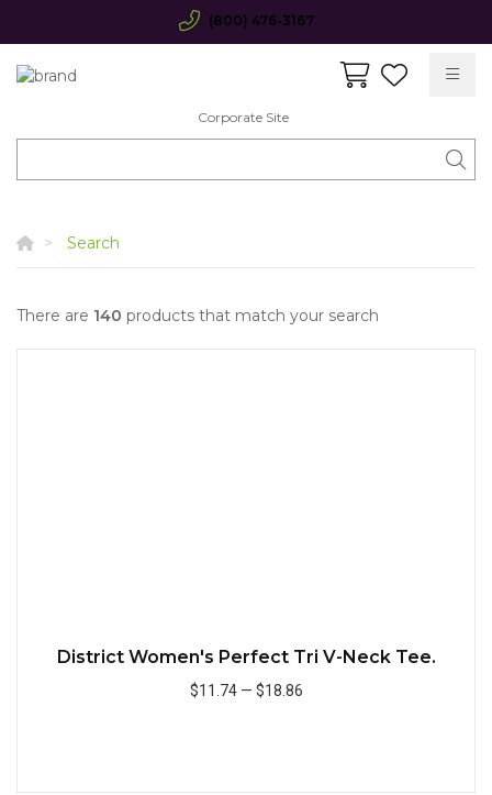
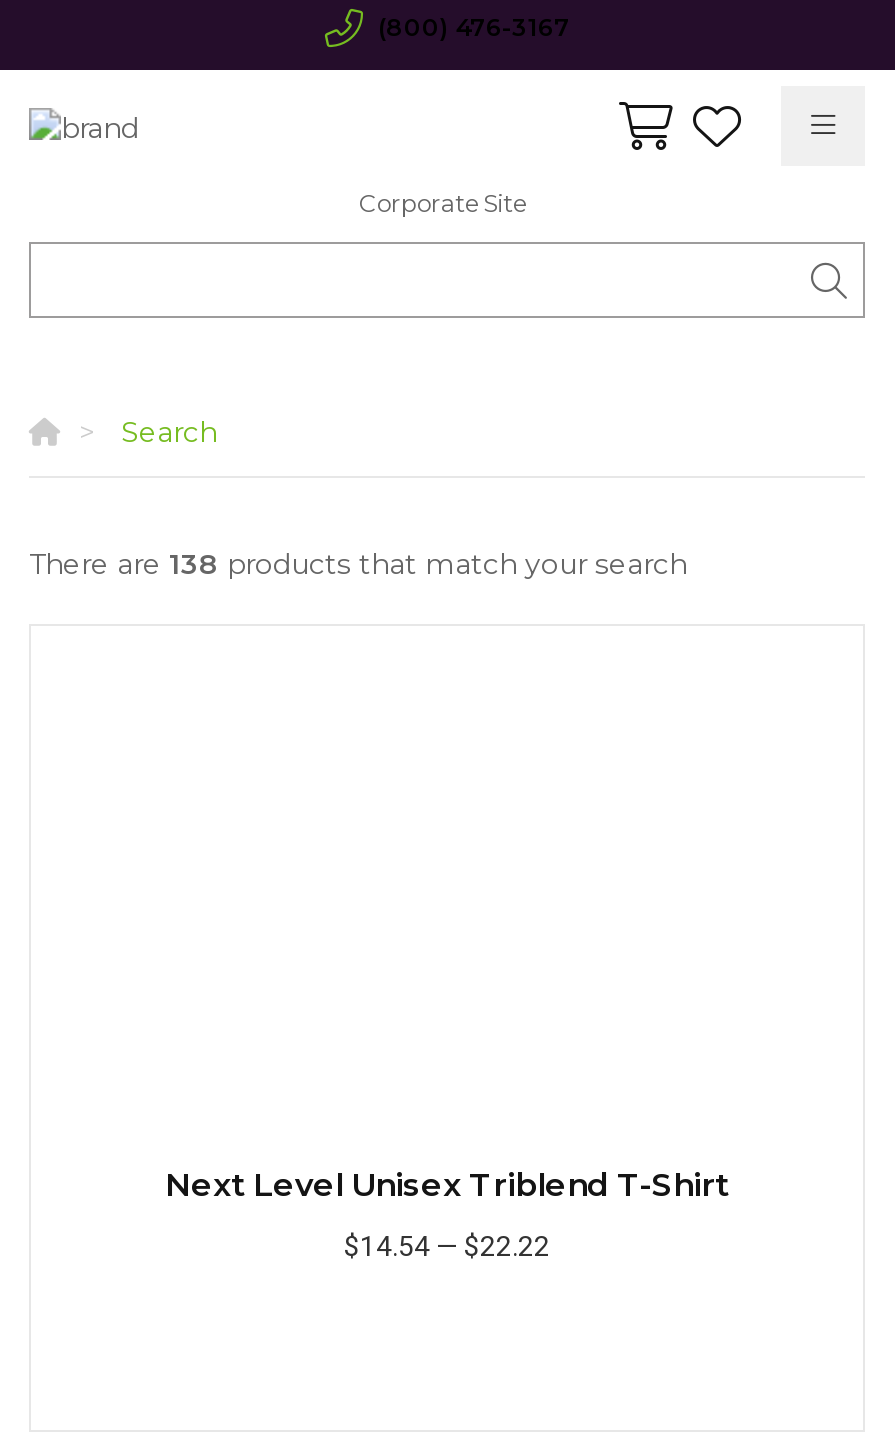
- There are 140 products that match your search
+ There are 138 products that match your search

- District Women's Perfect Tri V-Neck Tee.
+ Next Level Unisex Triblend T-Shirt

- $11.74 — $18.86
+ $14.54 — $22.22
